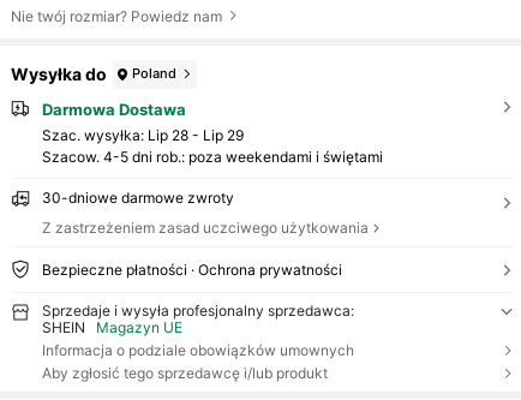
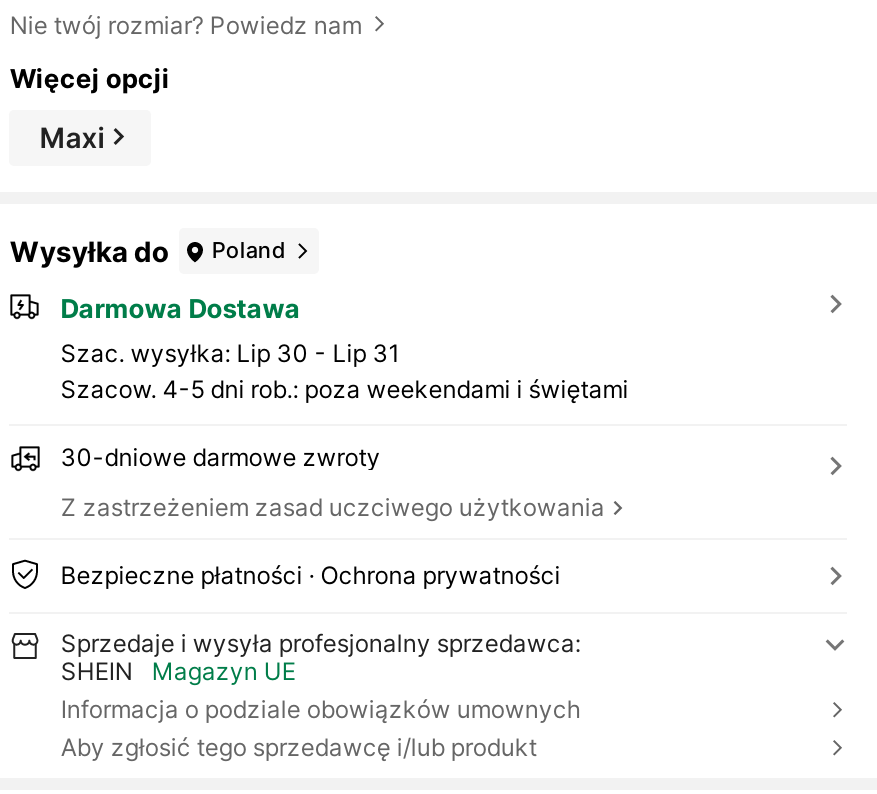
+ Więcej opcji
+ Maxi

- Szac. wysyłka: Lip 28 - Lip 29
+ Szac. wysyłka: Lip 30 - Lip 31
